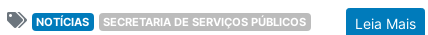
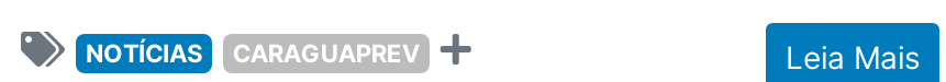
- SECRETARIA DE SERVIÇOS PÚBLICOS
+ CARAGUAPREV
